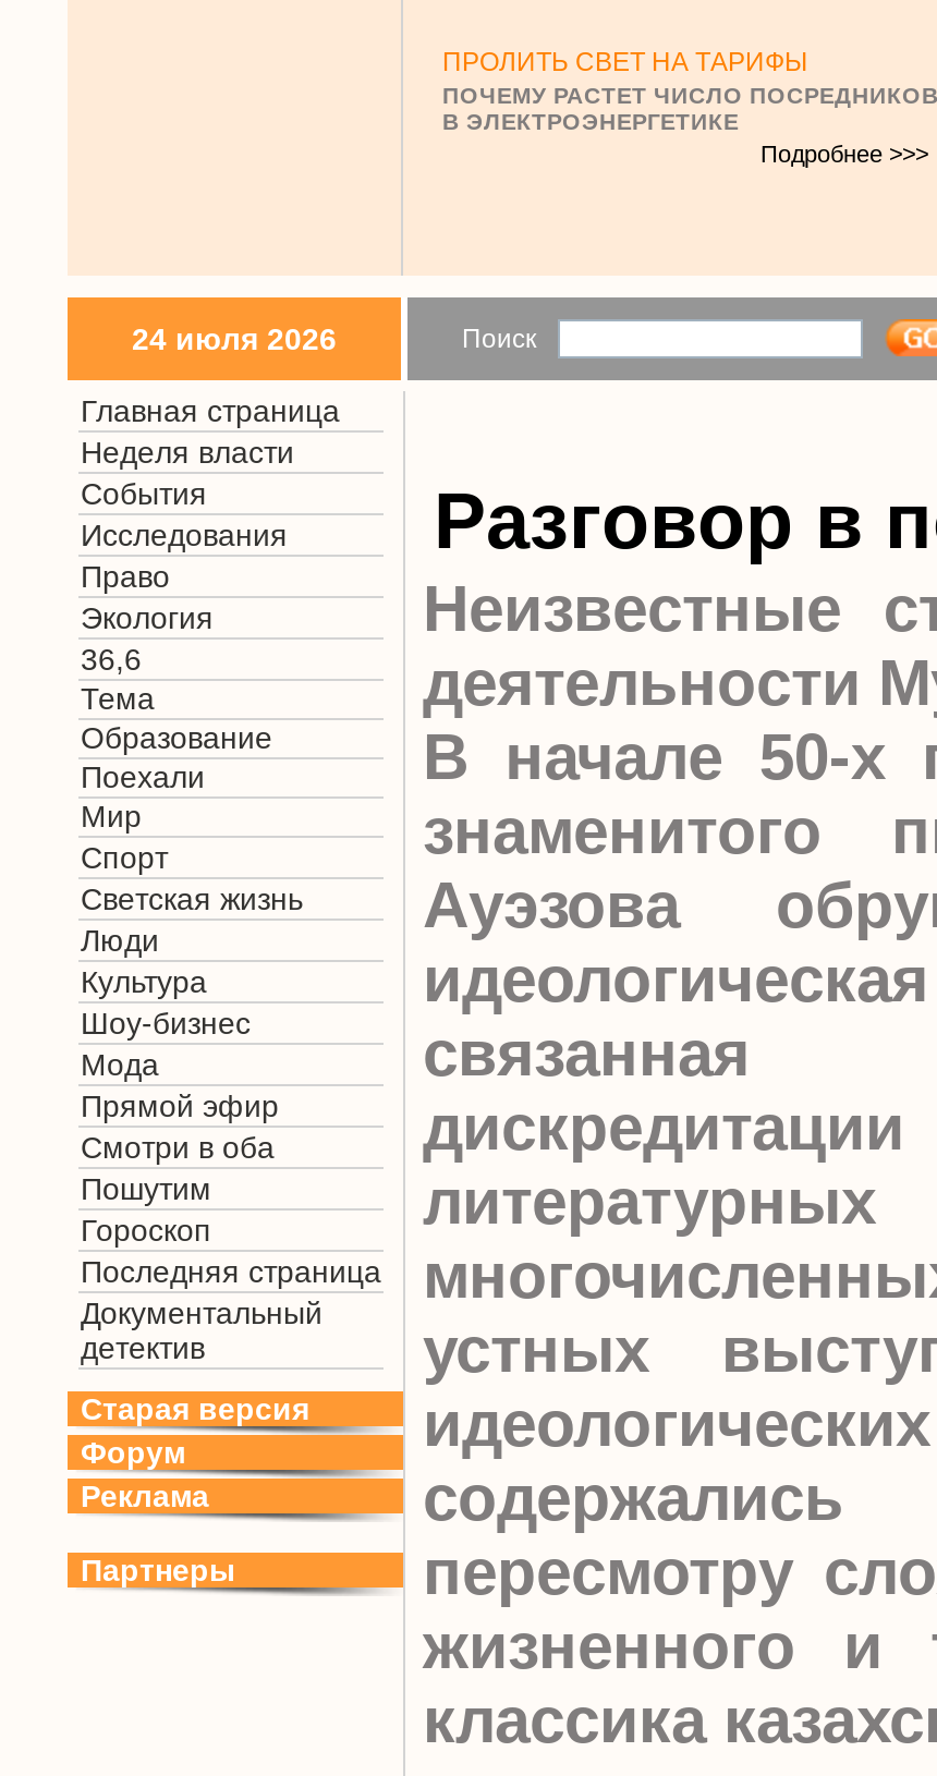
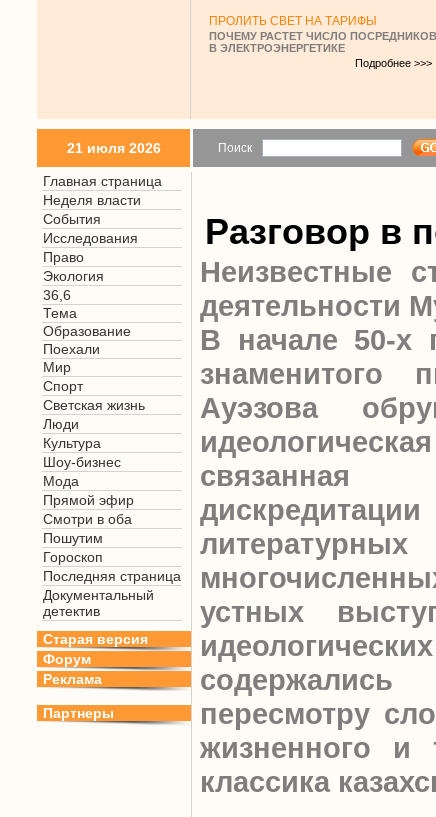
- 24 июля 2026
+ 21 июля 2026
